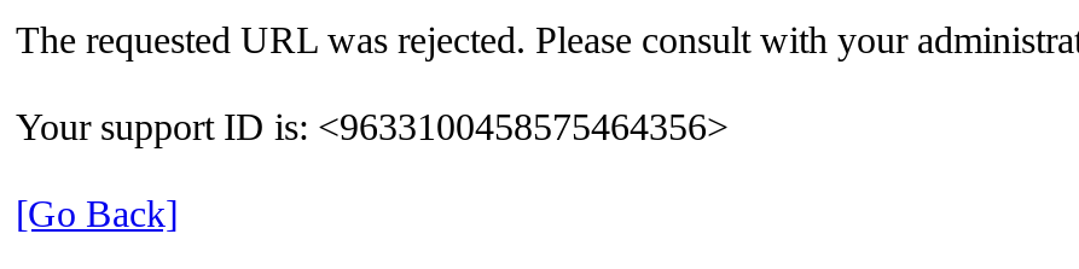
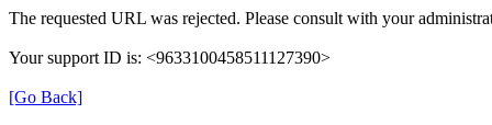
- Your support ID is: <9633100458575464356>
+ Your support ID is: <9633100458511127390>
